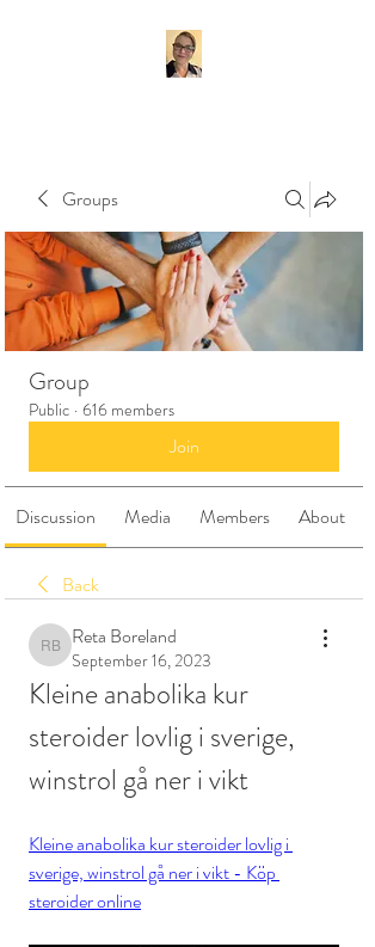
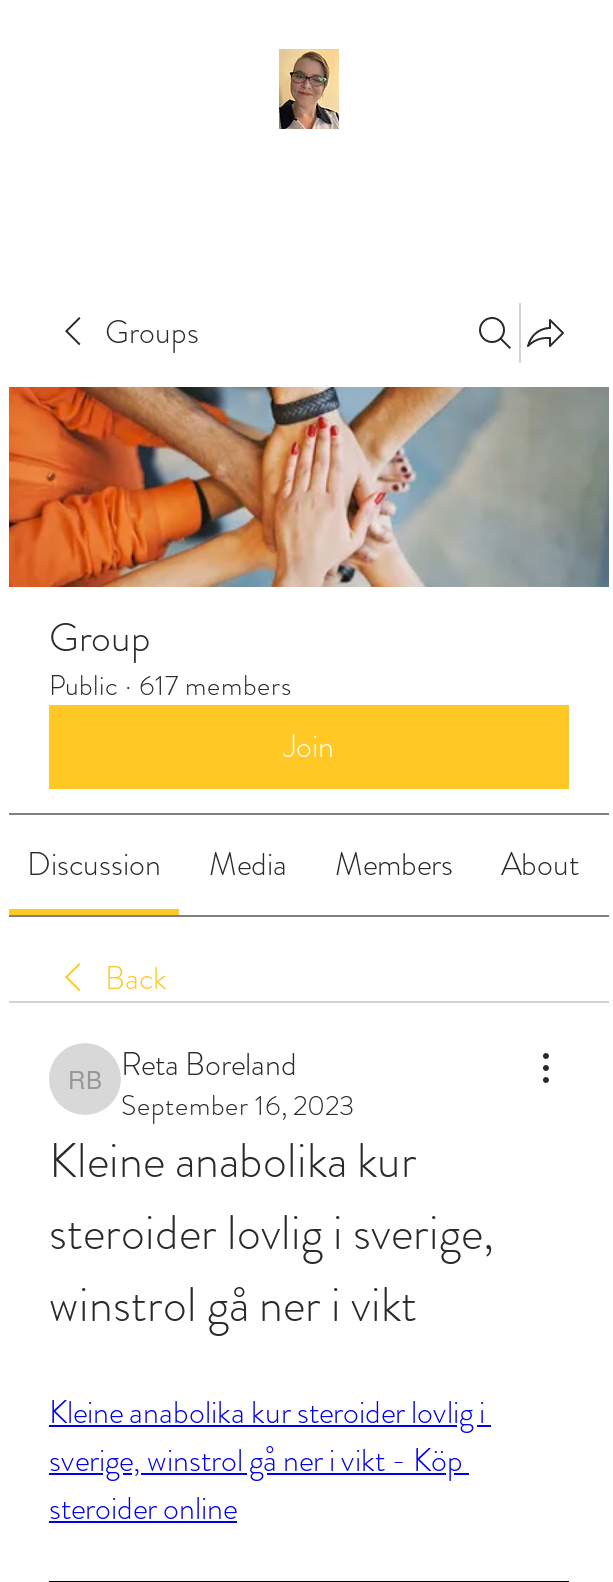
- Public · 616 members
+ Public · 617 members
